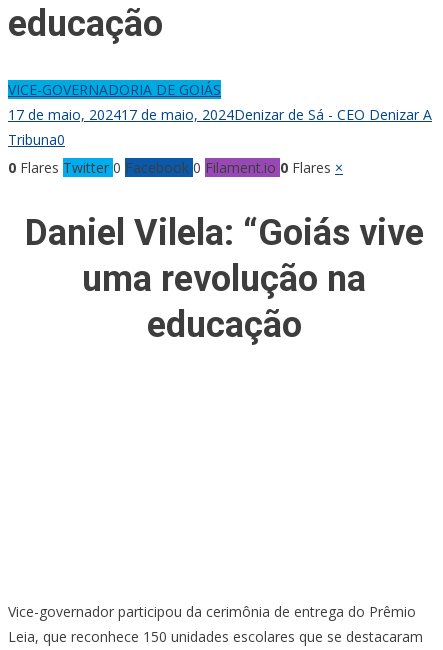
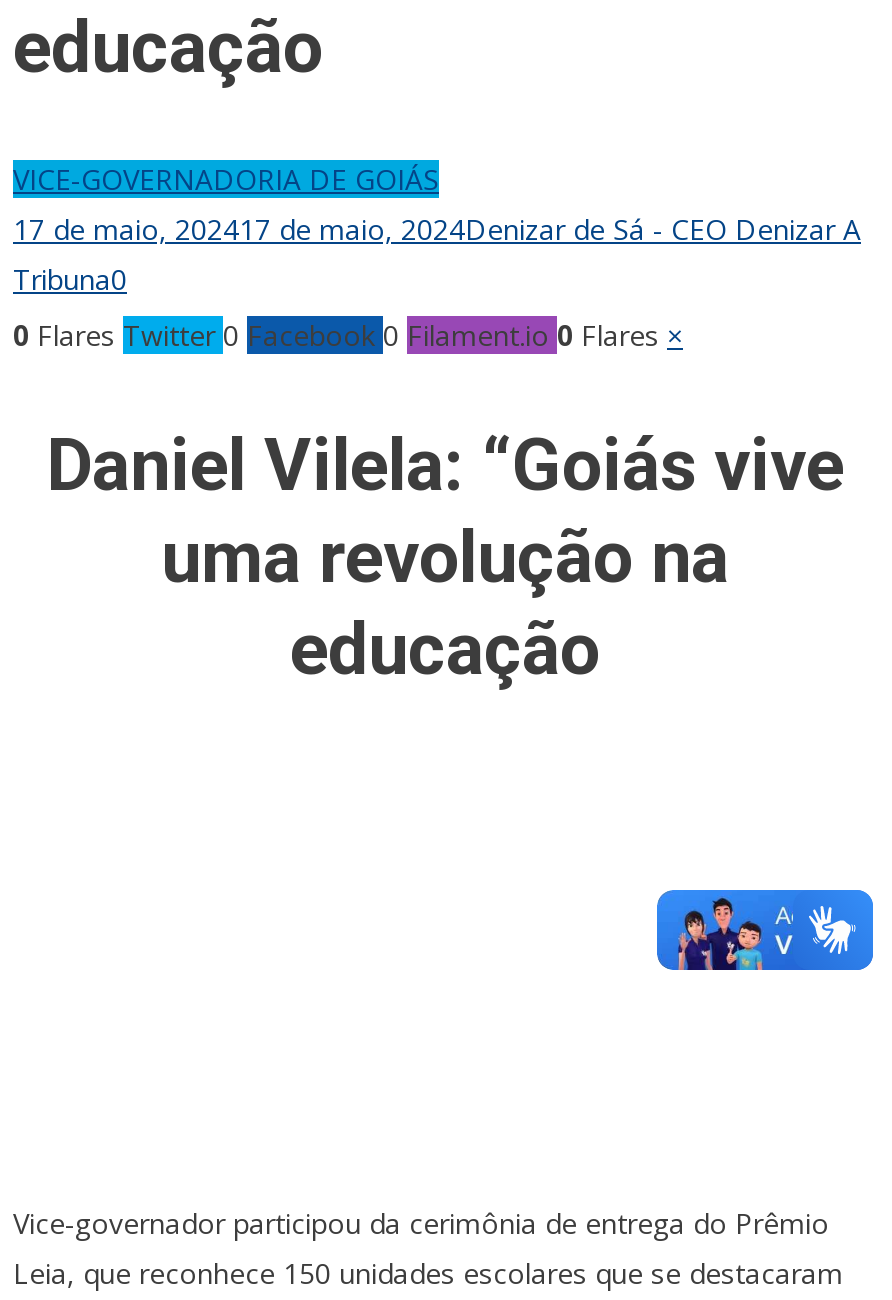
+ [image]
